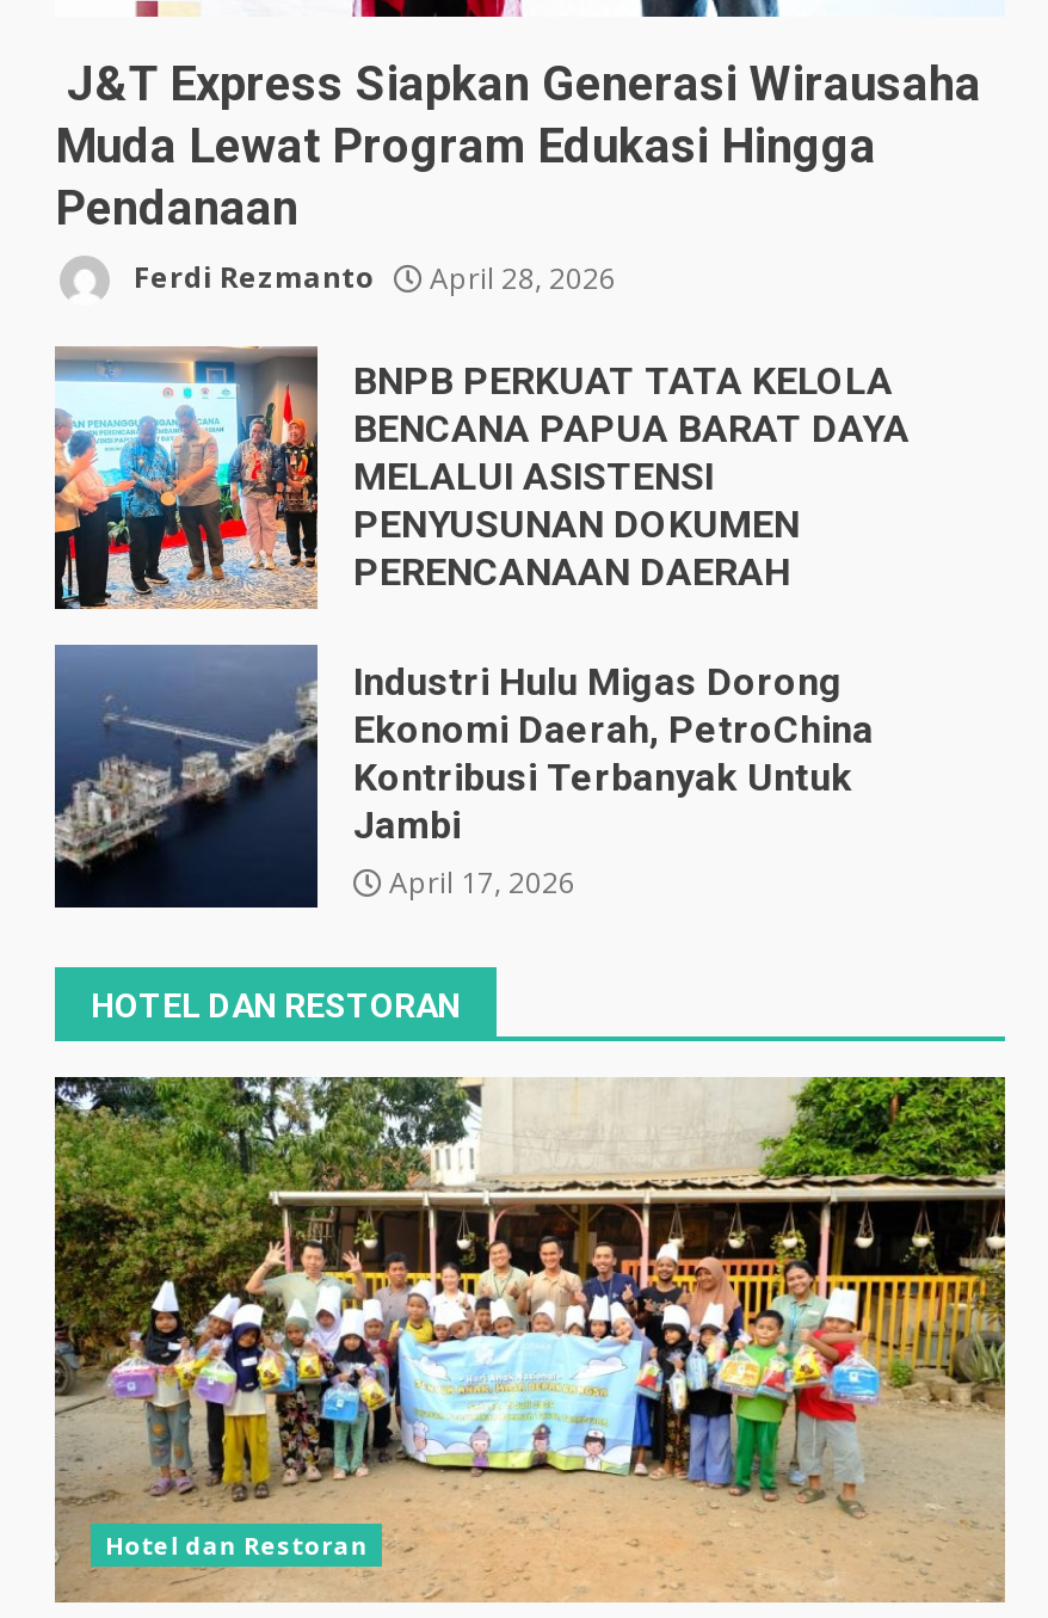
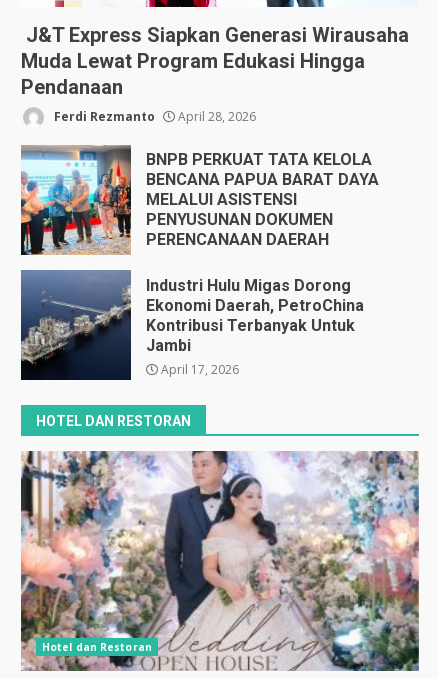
- [image]
+ [image]
